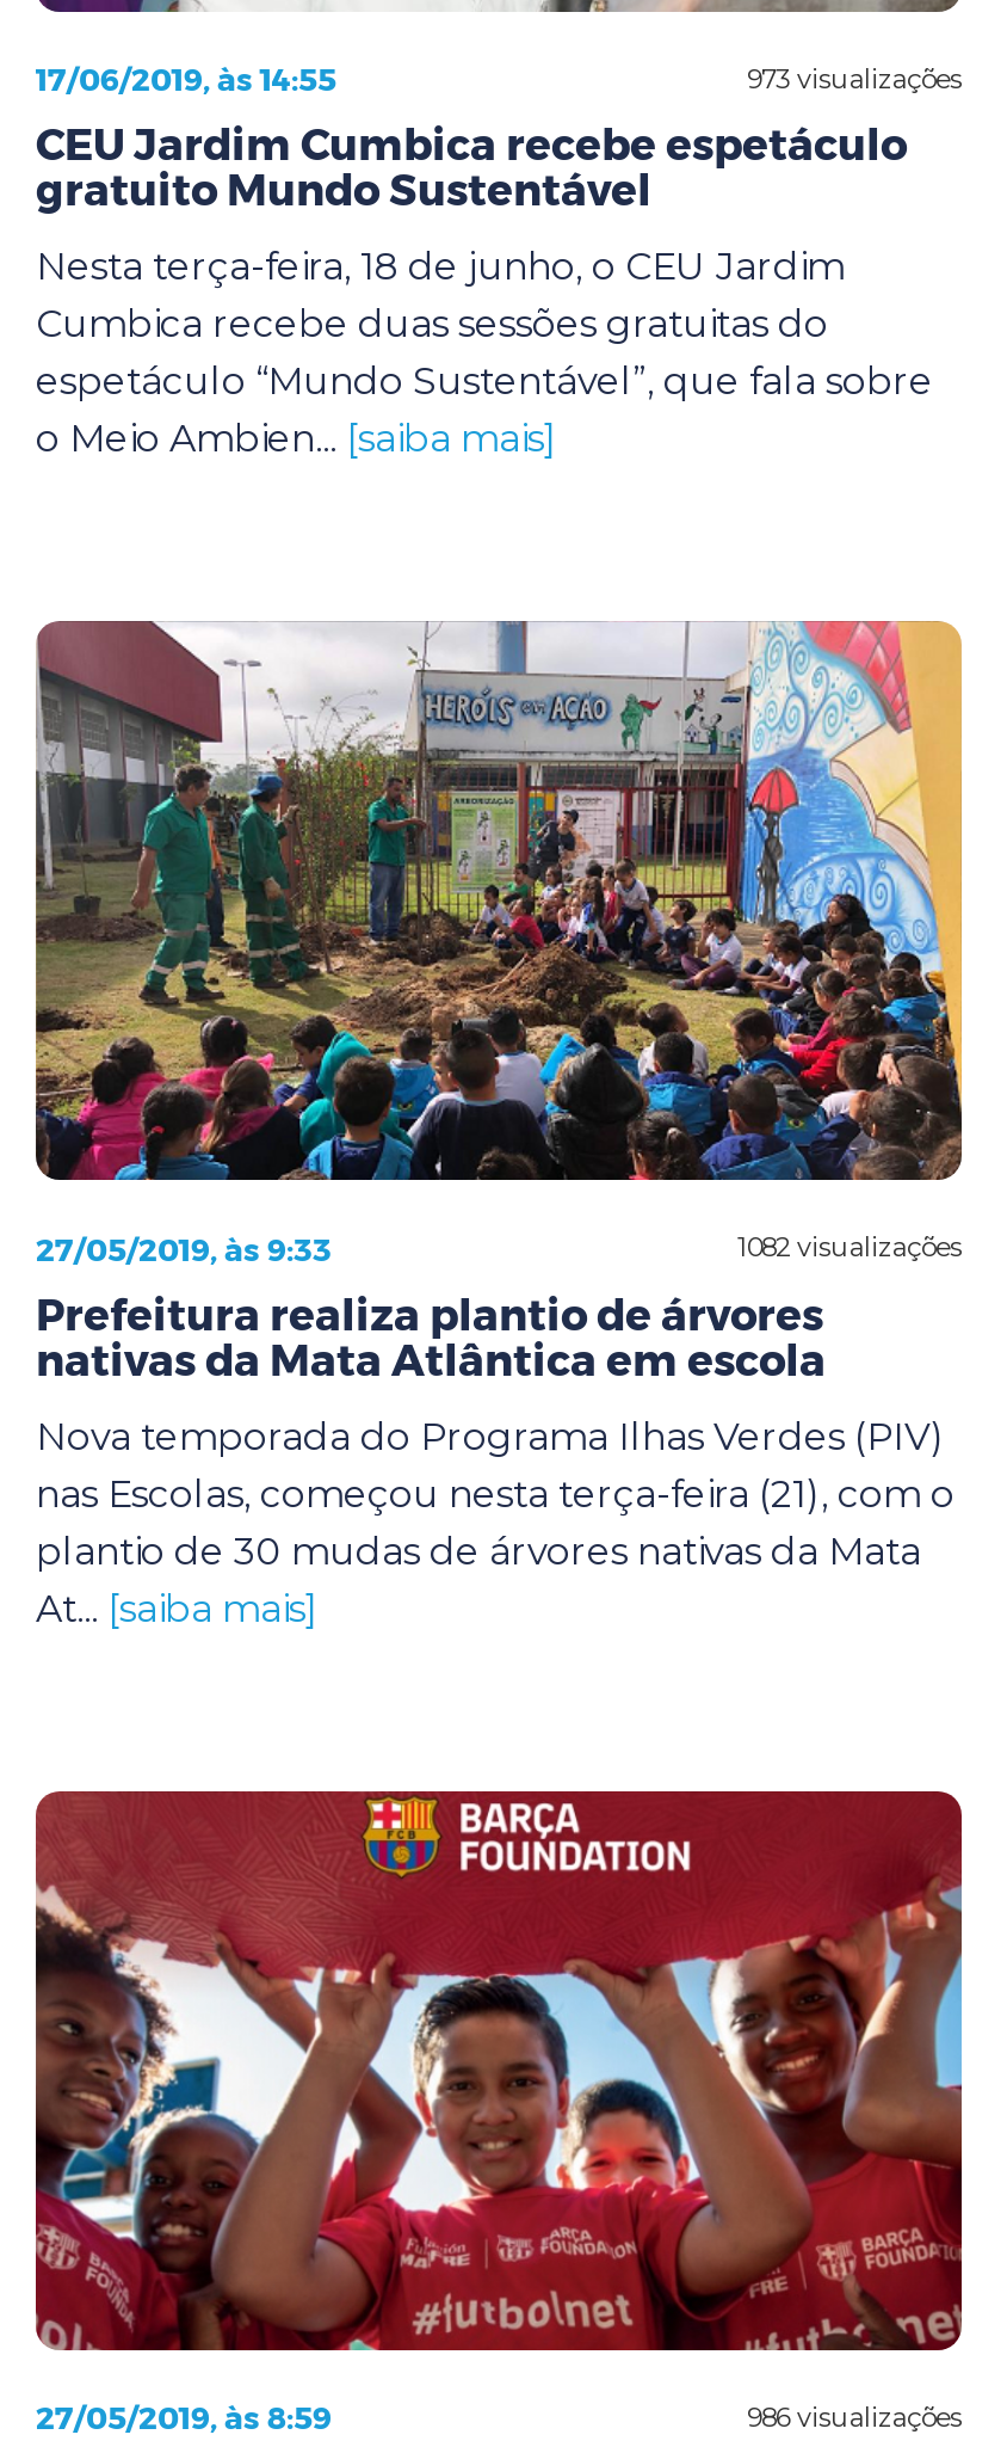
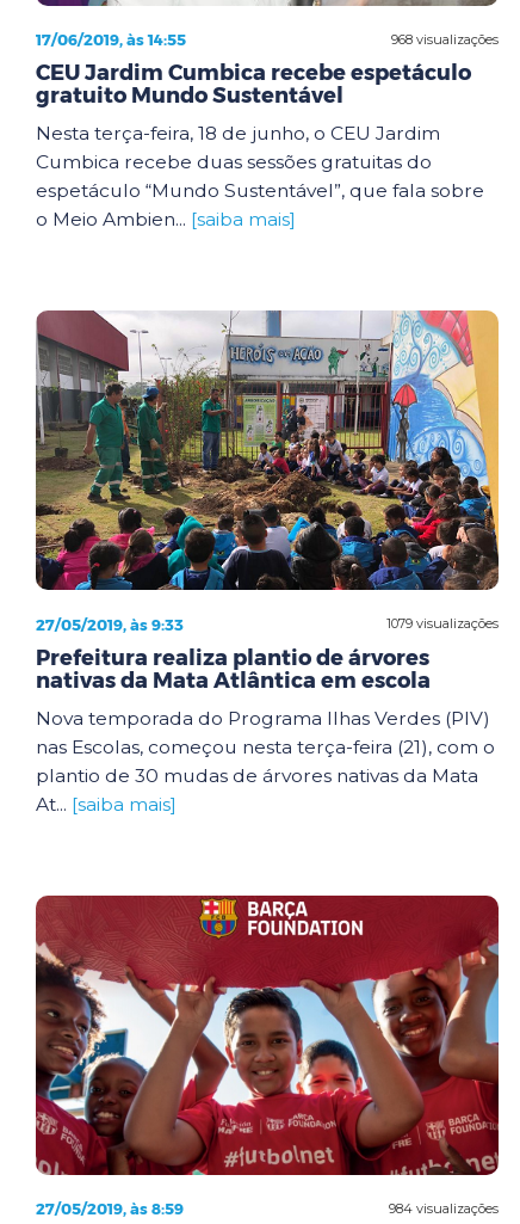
- 973 visualizações
+ 968 visualizações

- 1082 visualizações
+ 1079 visualizações

- 986 visualizações
+ 984 visualizações
